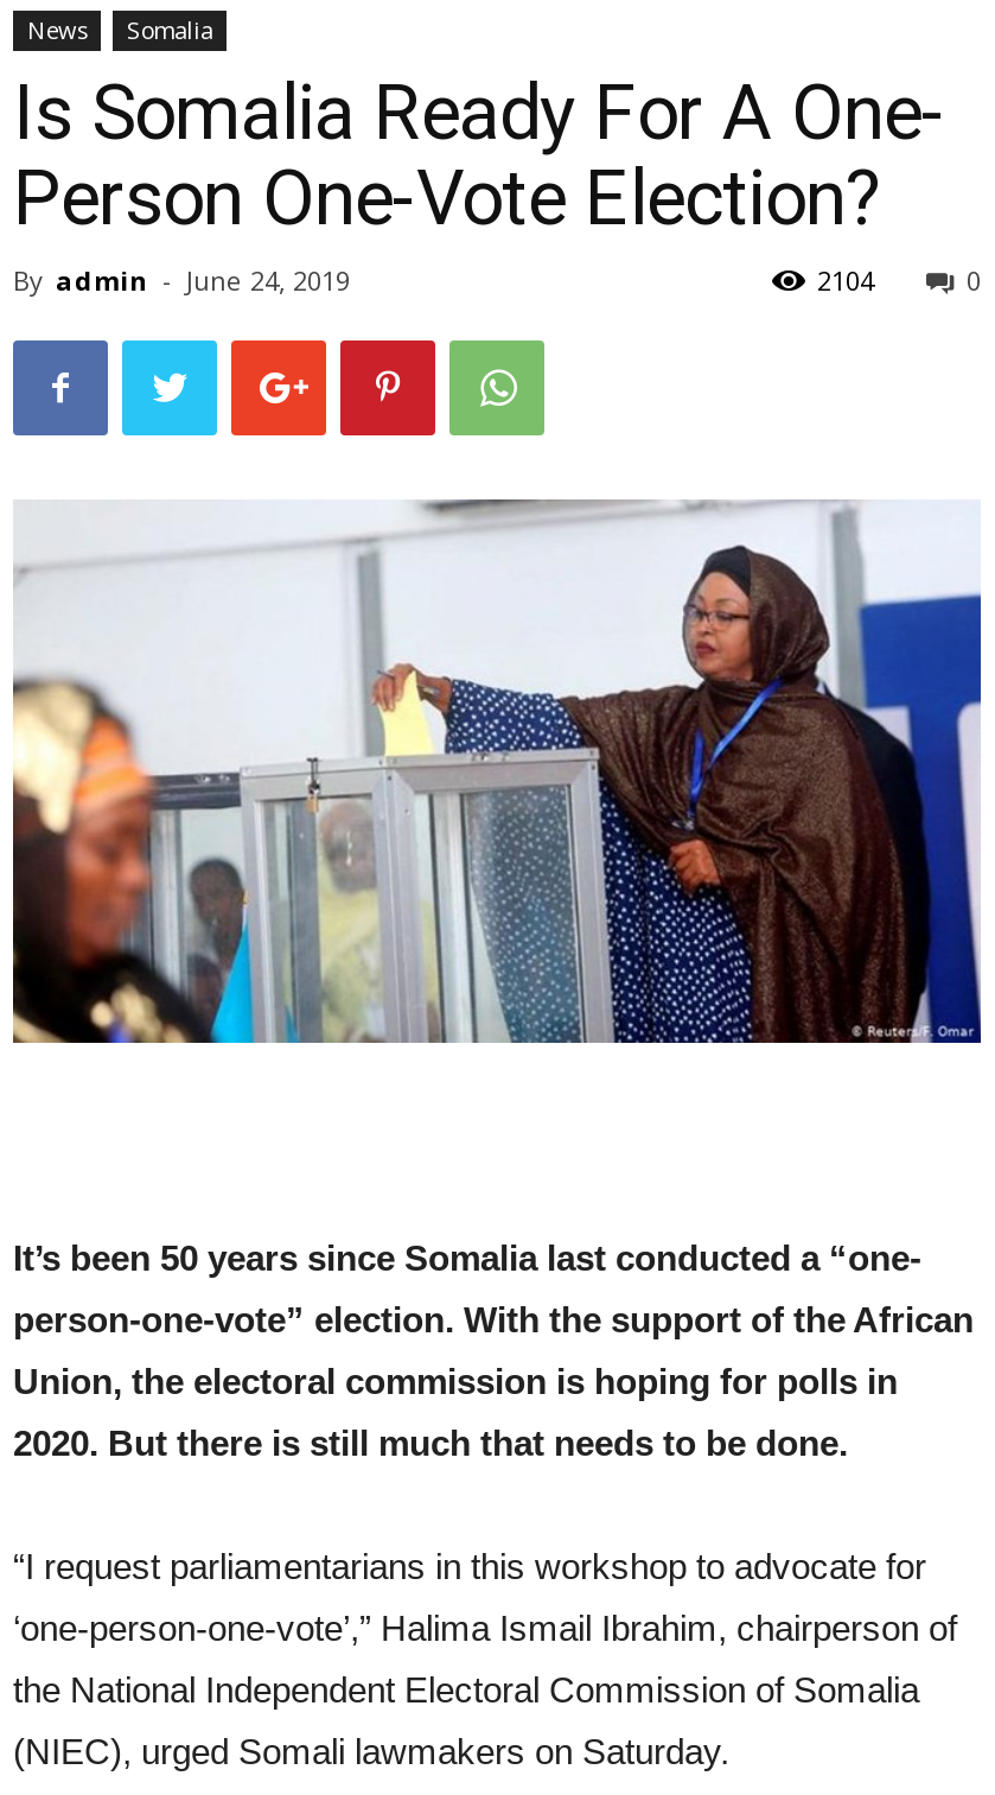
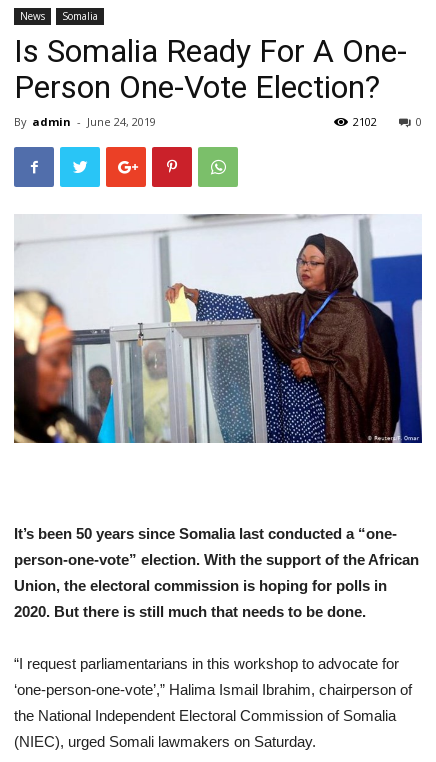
- 2104
+ 2102
